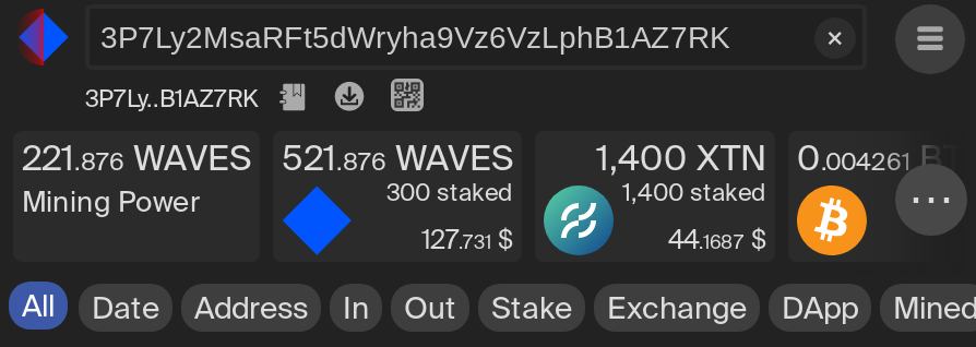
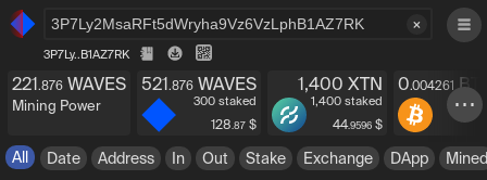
- 127.731 $
+ 128.87 $

- 44.1687 $
+ 44.9596 $
